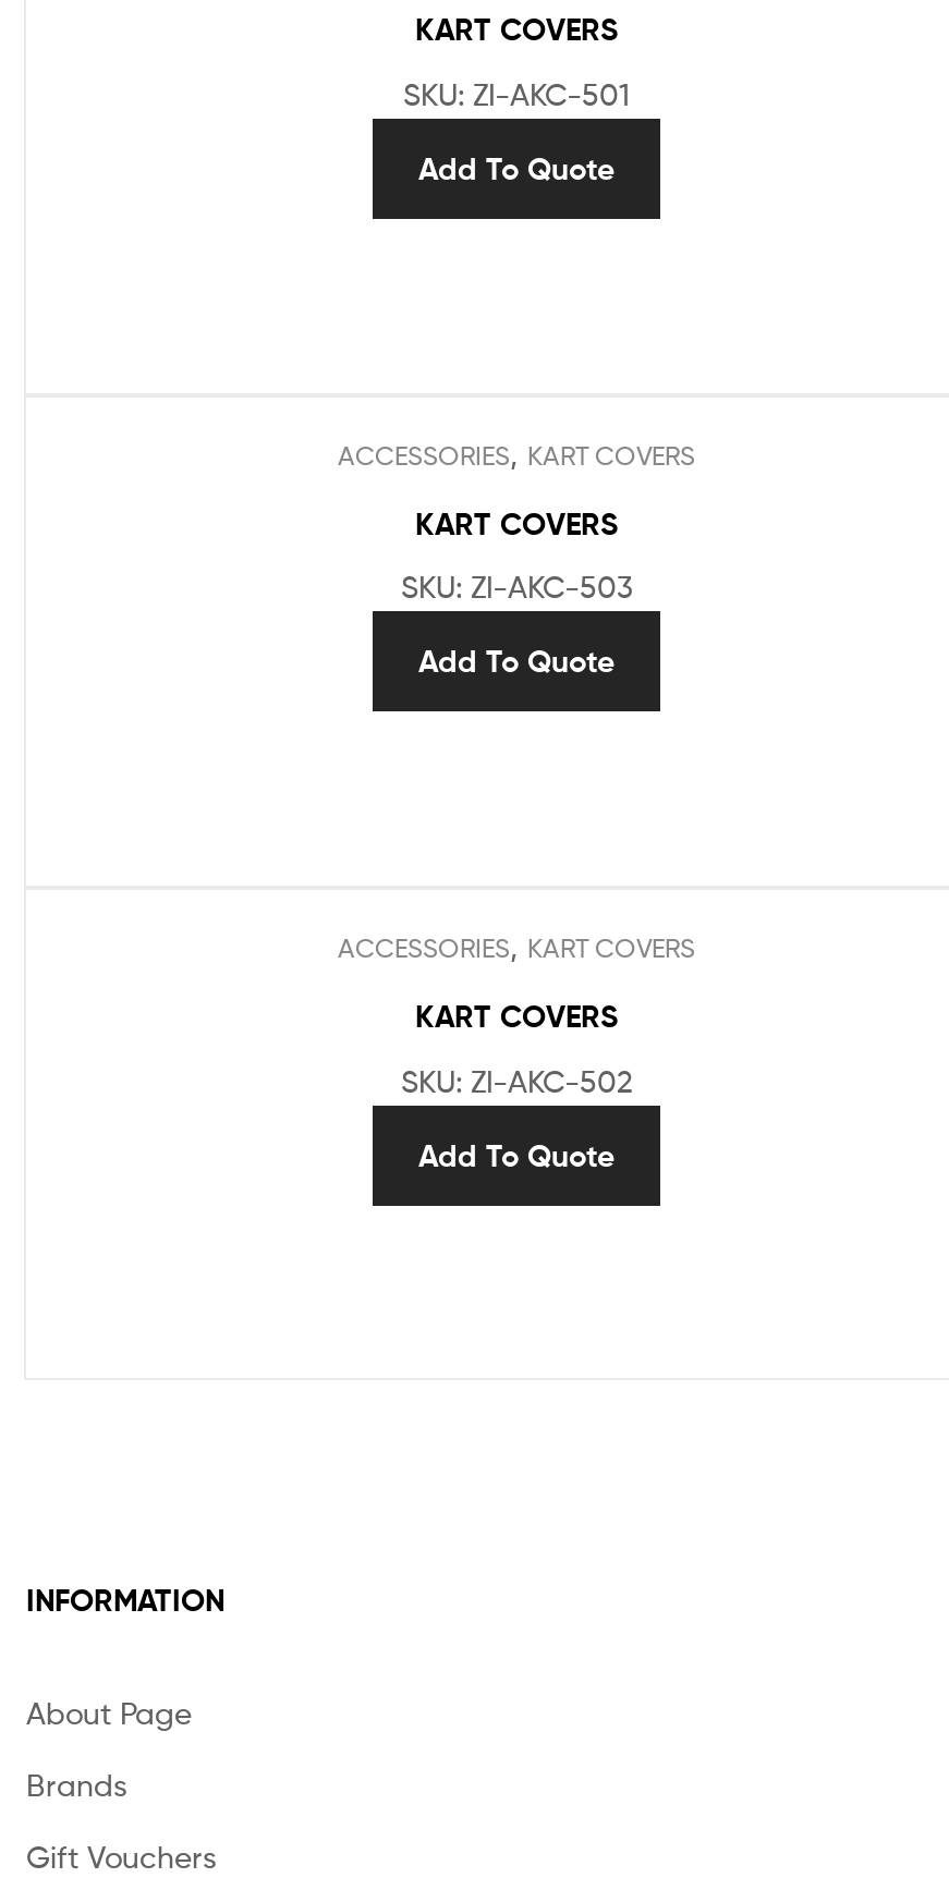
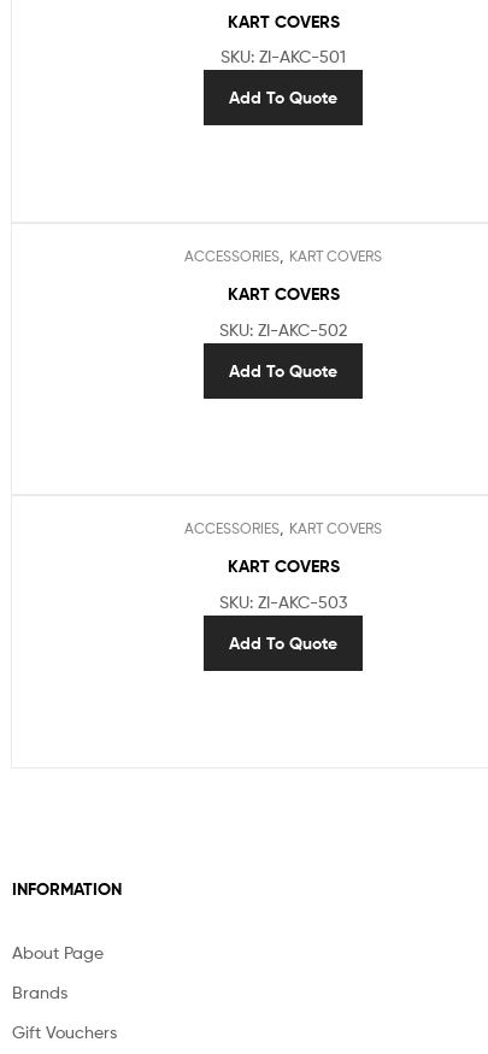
- SKU: ZI-AKC-503
+ SKU: ZI-AKC-502

- SKU: ZI-AKC-502
+ SKU: ZI-AKC-503
